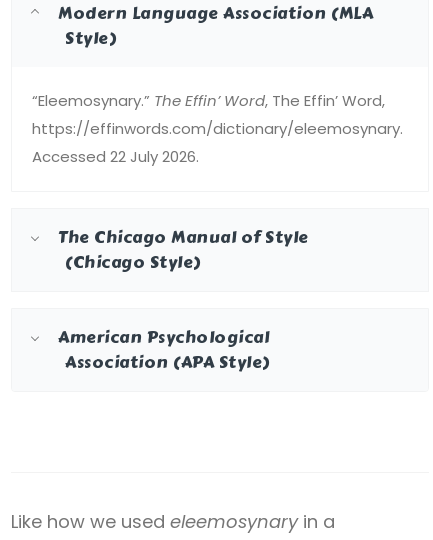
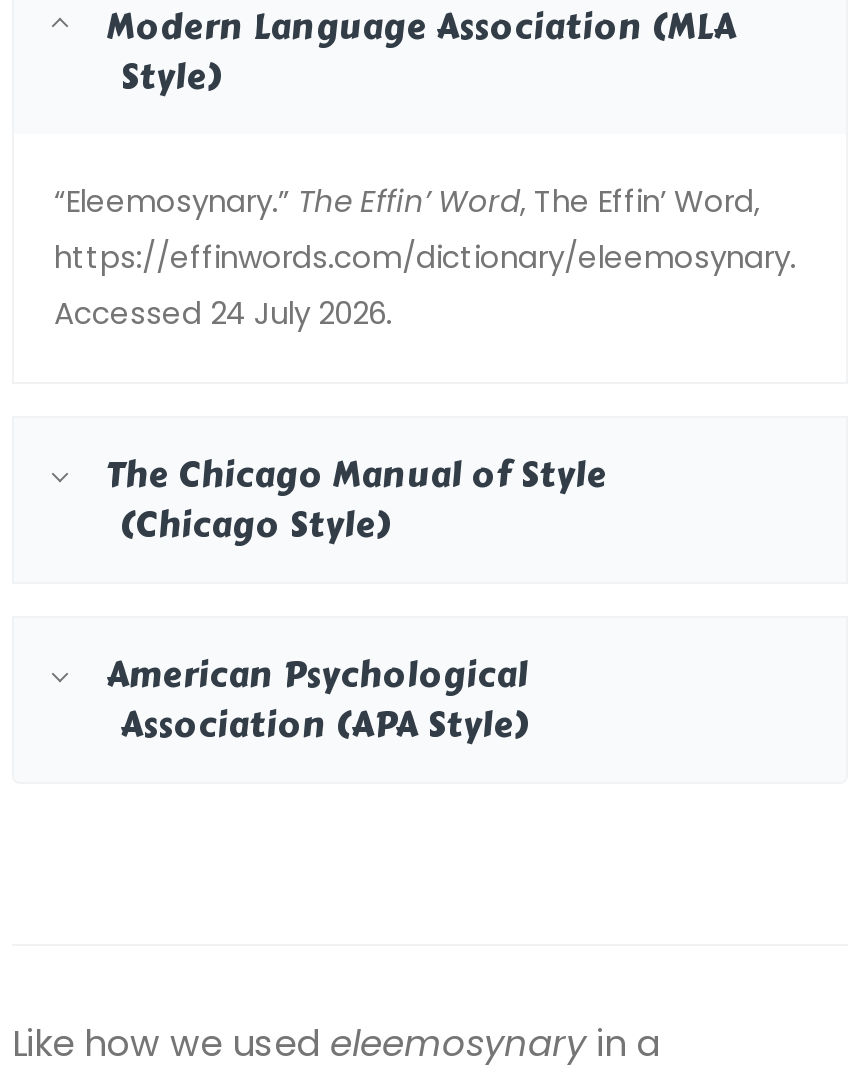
- Accessed 22 July 2026.
+ Accessed 24 July 2026.
